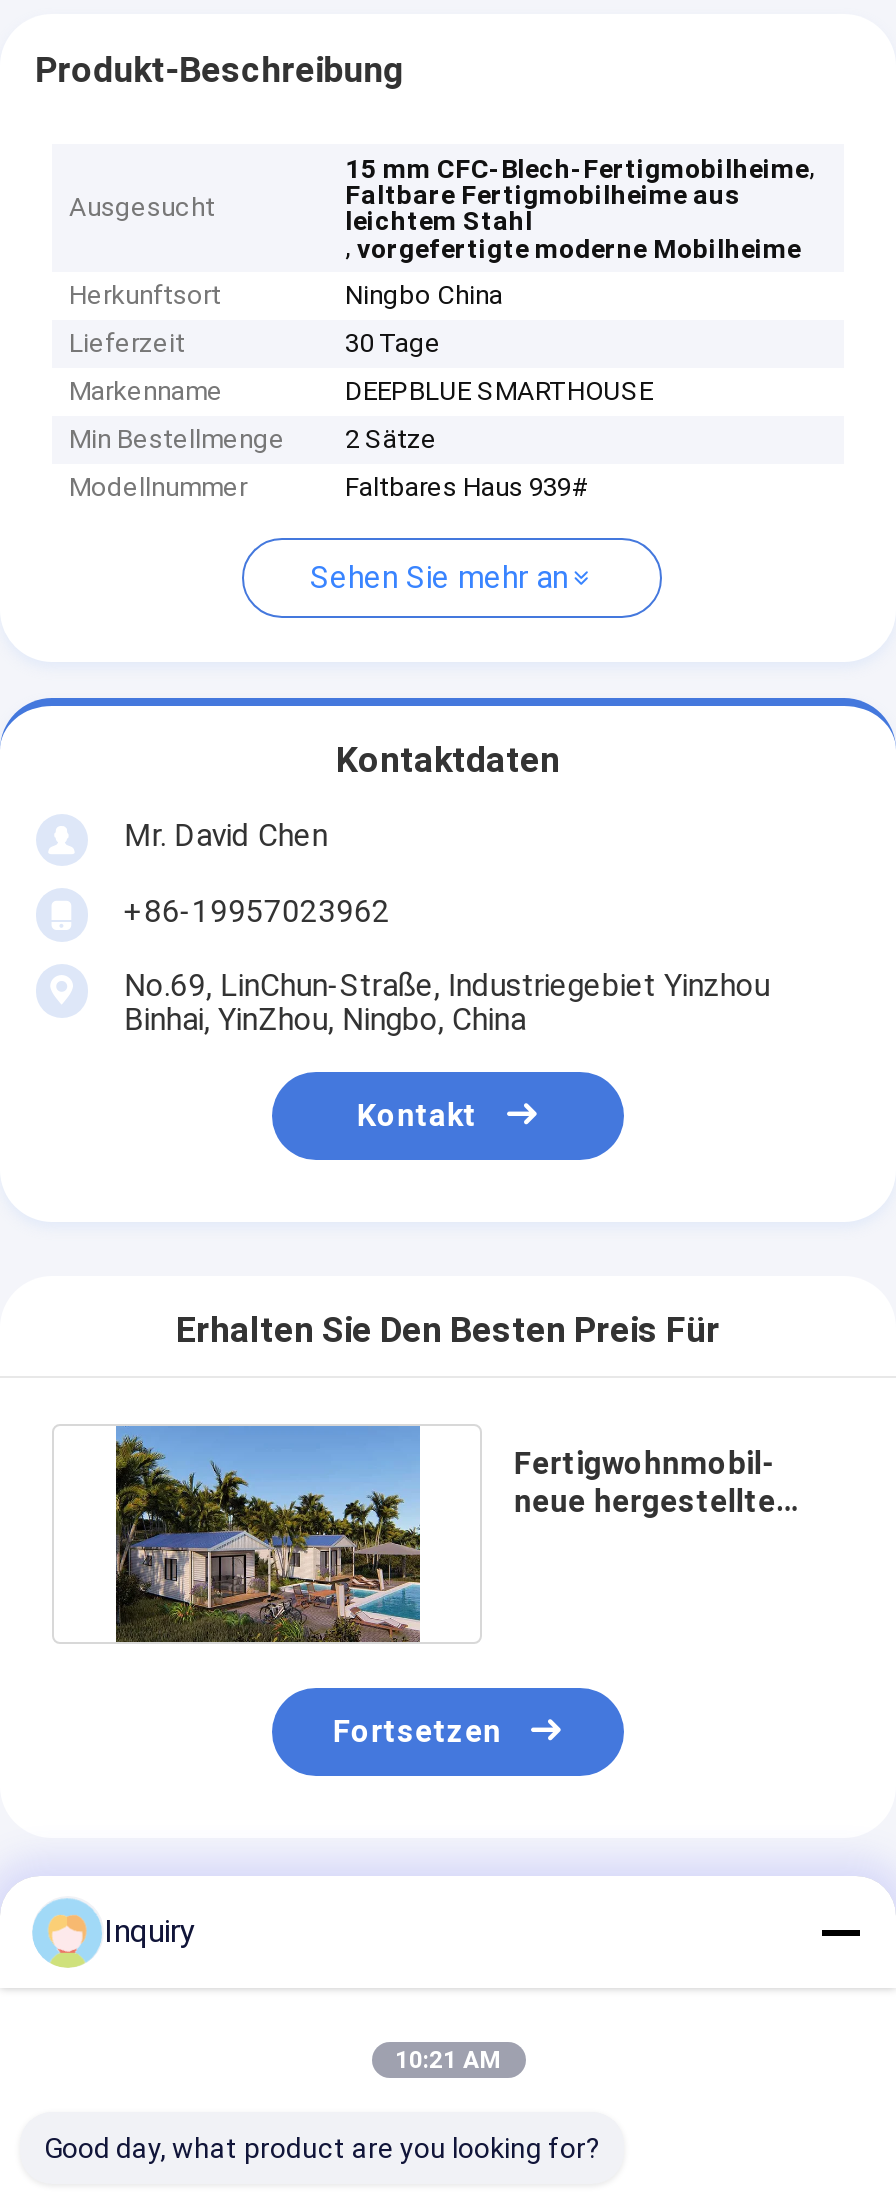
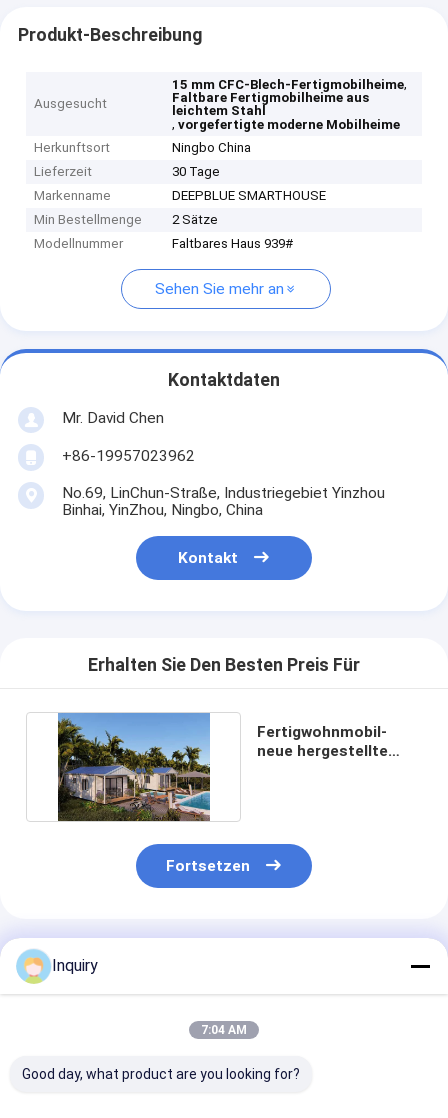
- 10:21 AM
+ 7:04 AM
